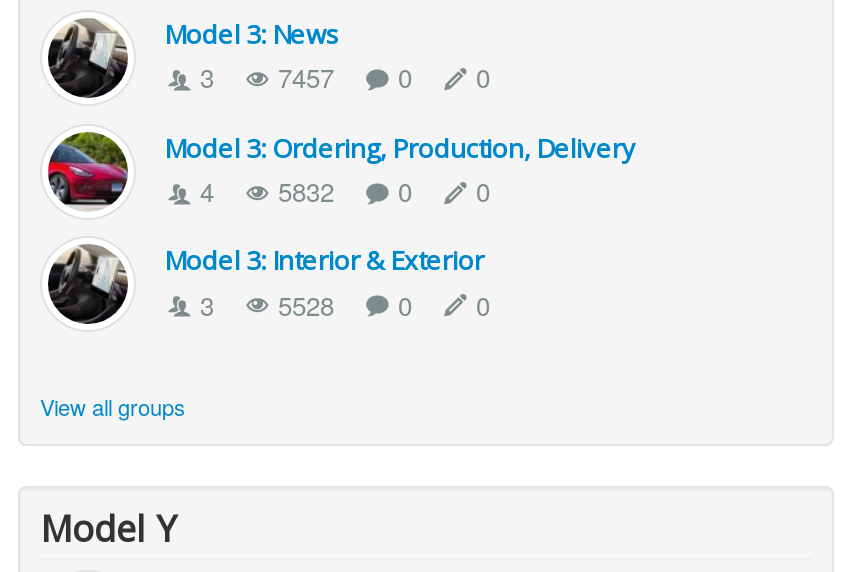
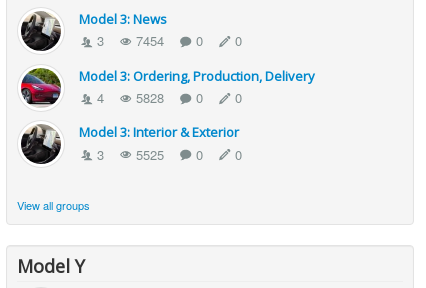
- 3 7457 0 0
+ 3 7454 0 0

- 4 5832 0 0
+ 4 5828 0 0

- 3 5528 0 0
+ 3 5525 0 0
